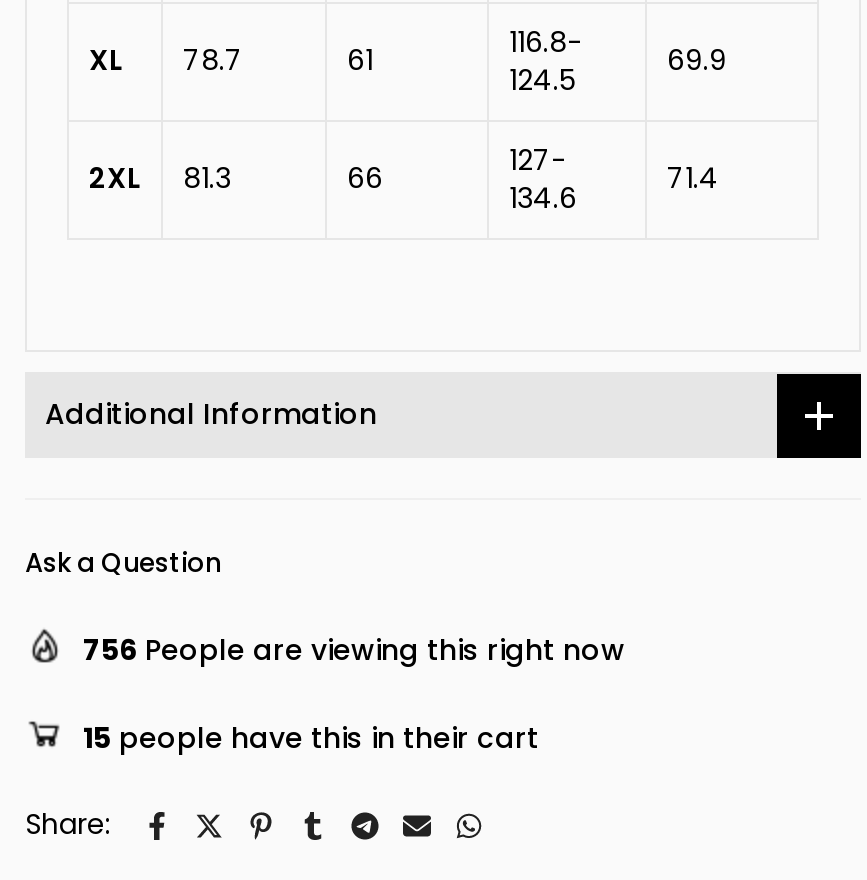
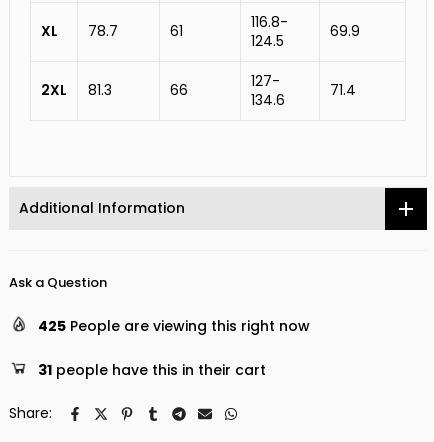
- 756 People are viewing this right now
+ 425 People are viewing this right now

- 15 people have this in their cart
+ 31 people have this in their cart
